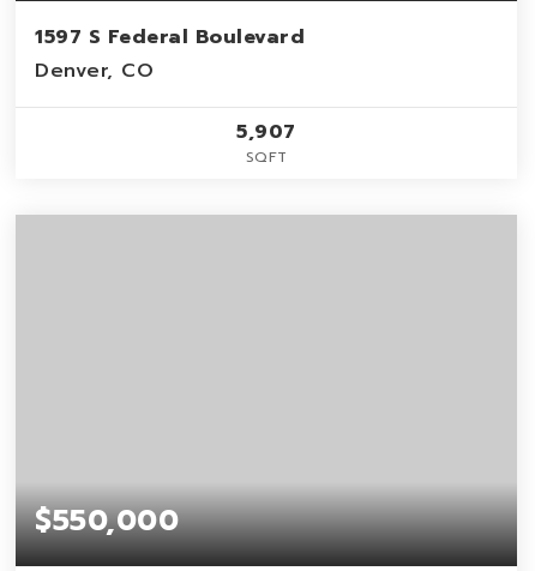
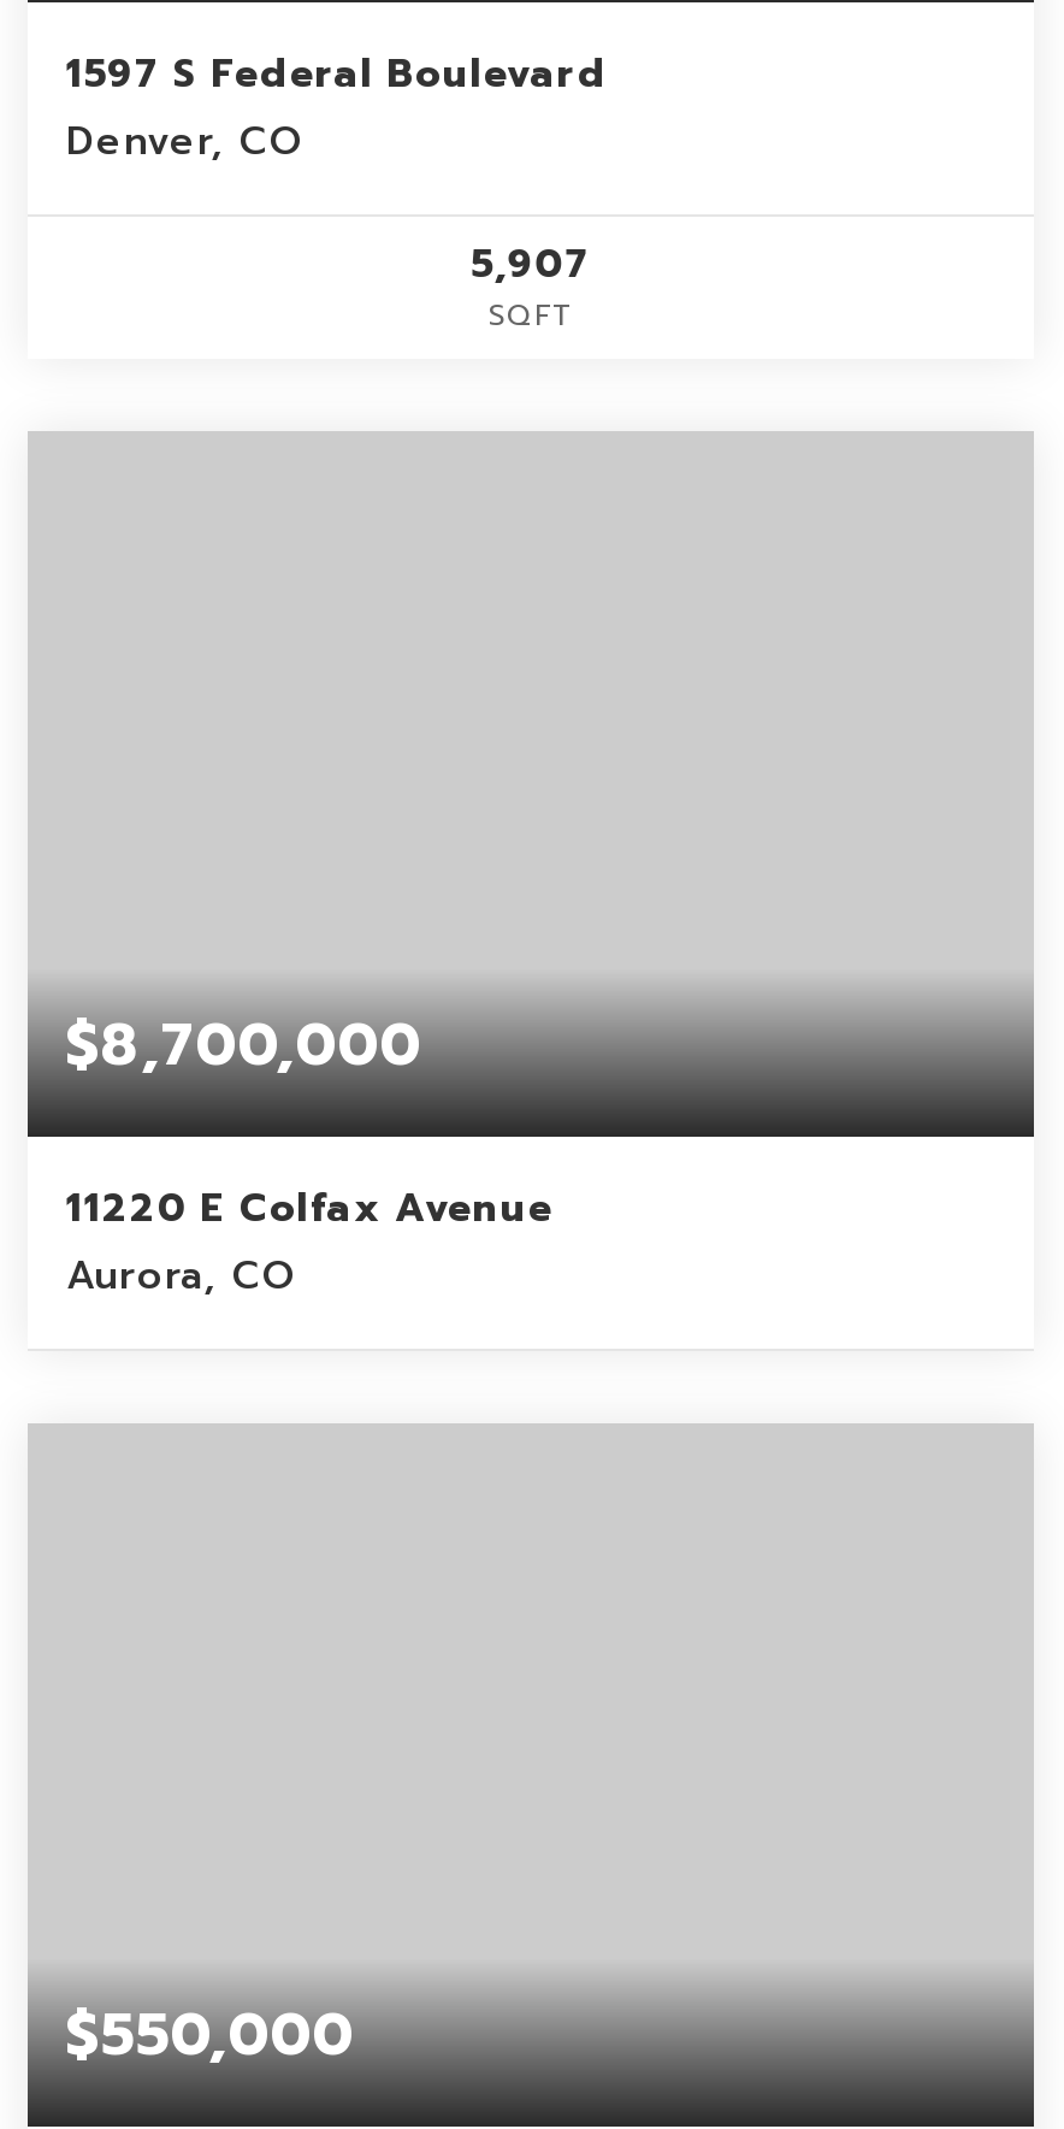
+ $8,700,000
+ 11220 E Colfax Avenue
+ Aurora, CO
